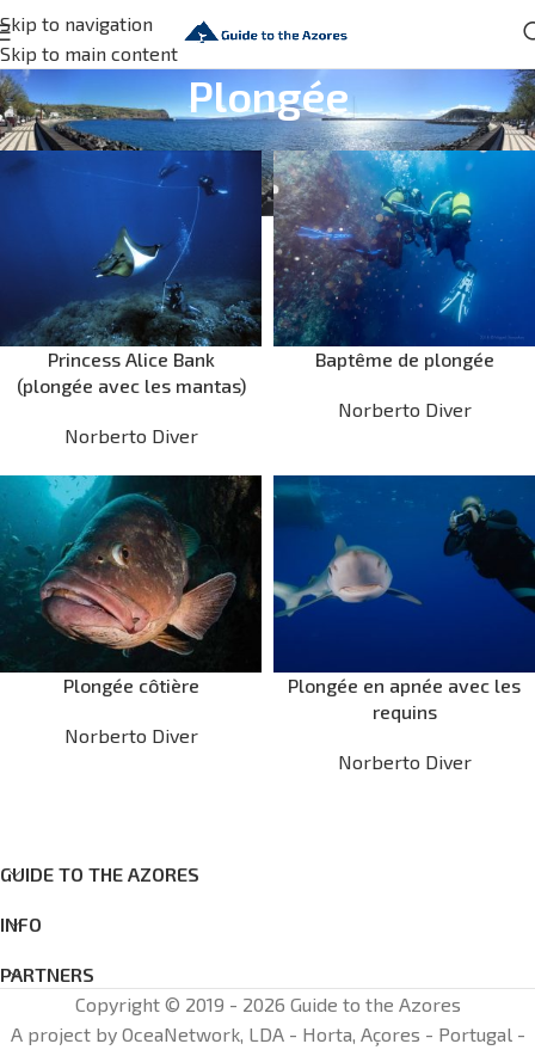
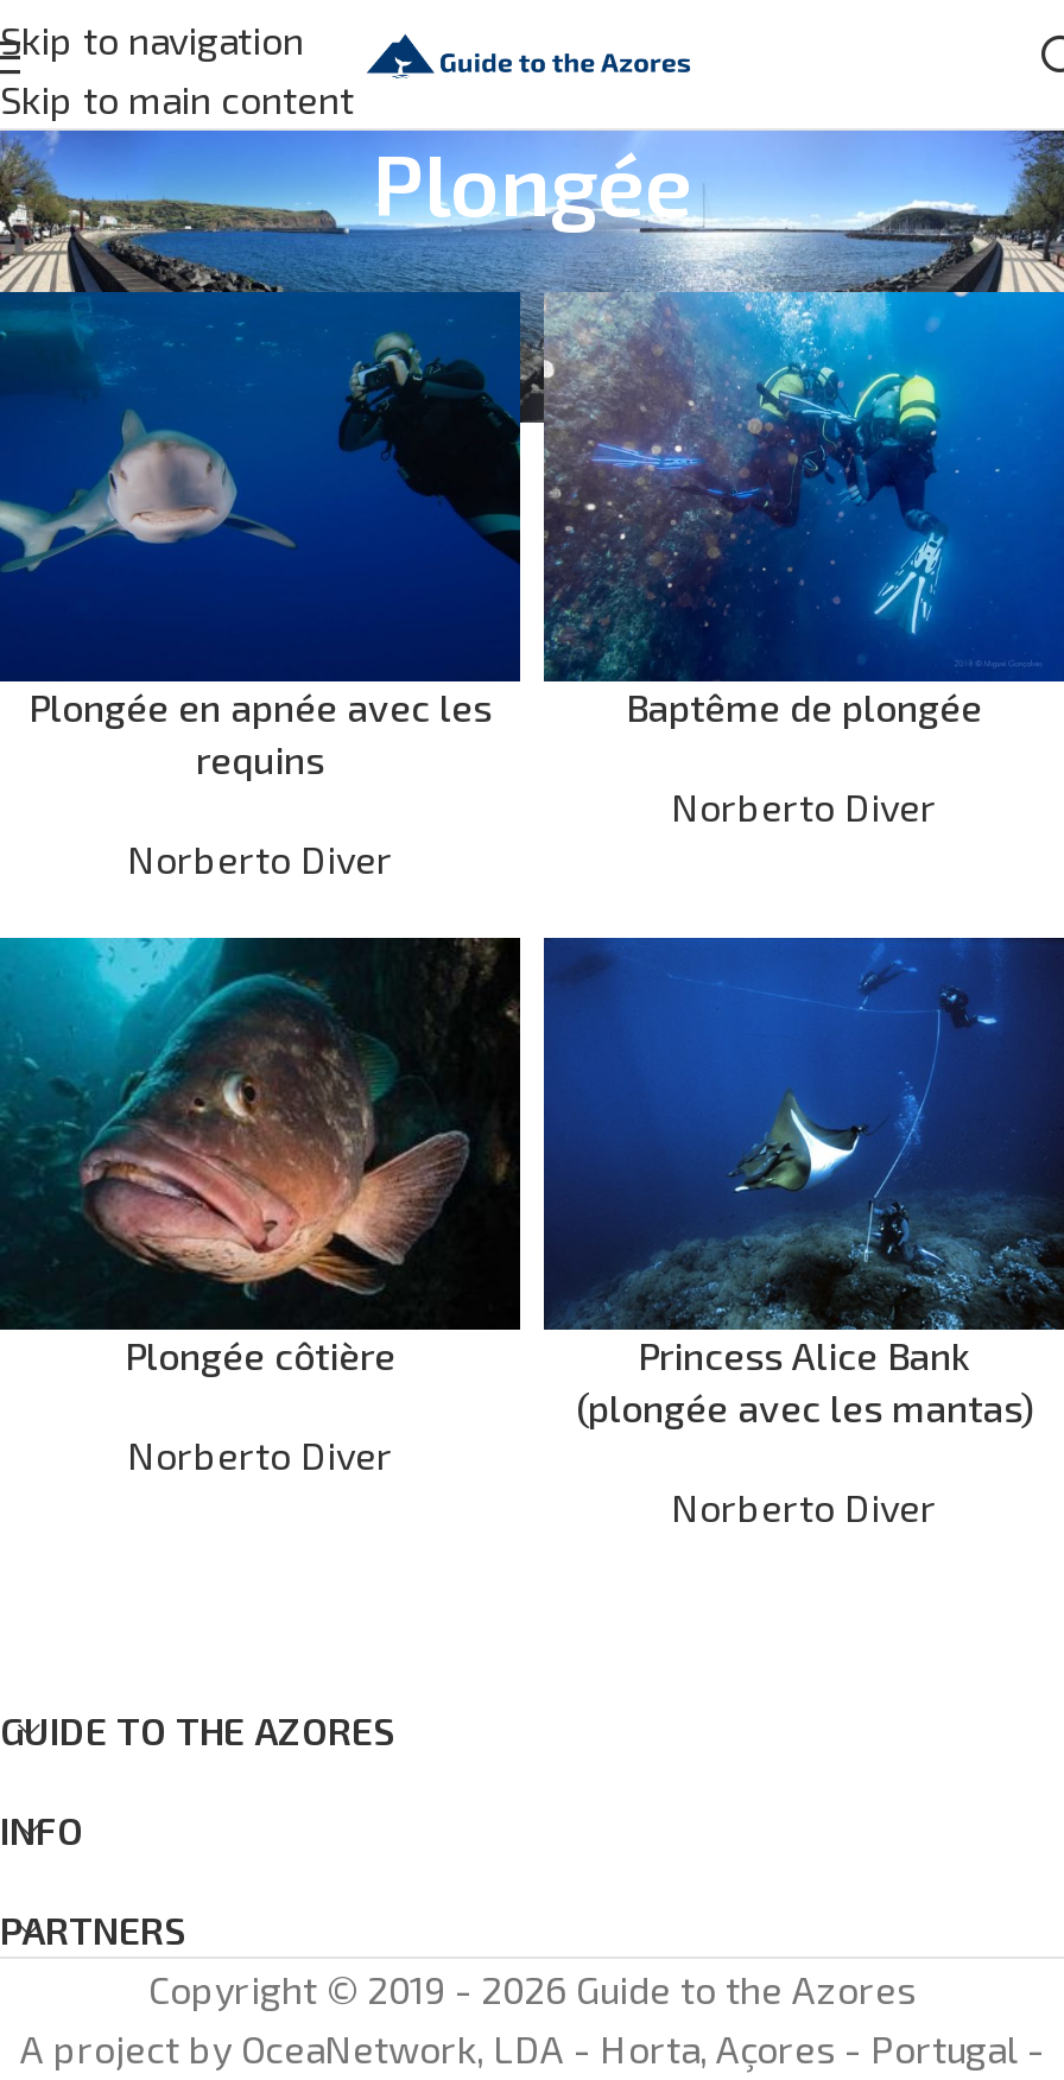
moved down: [image] | Princess Alice Bank | (plongée avec les mantas)

moved up: [image] | Plongée en apnée avec les | requins
